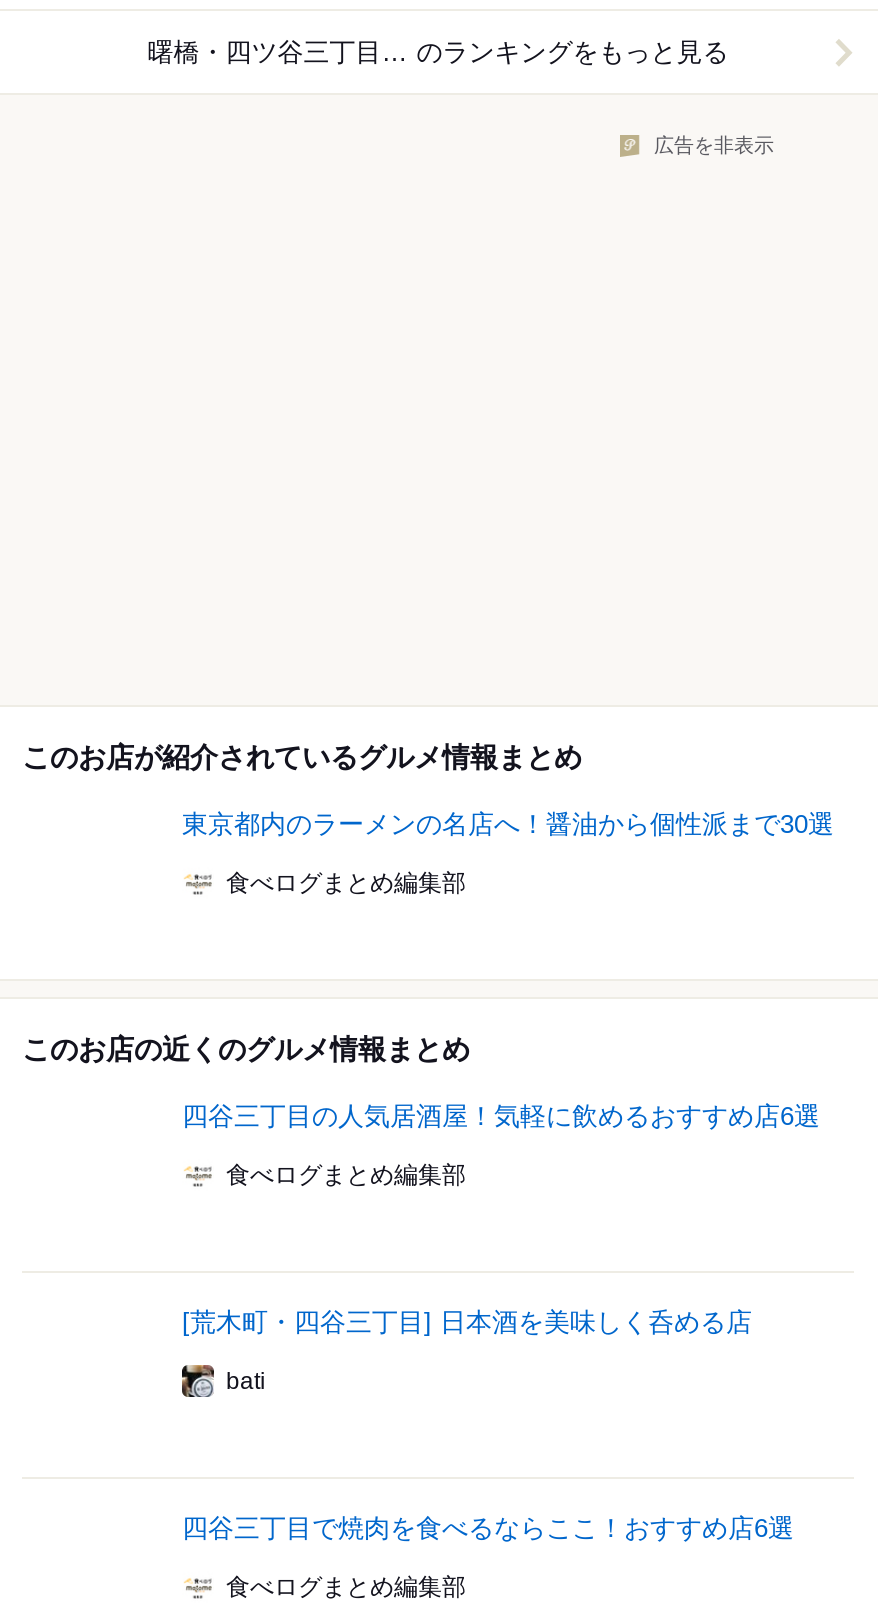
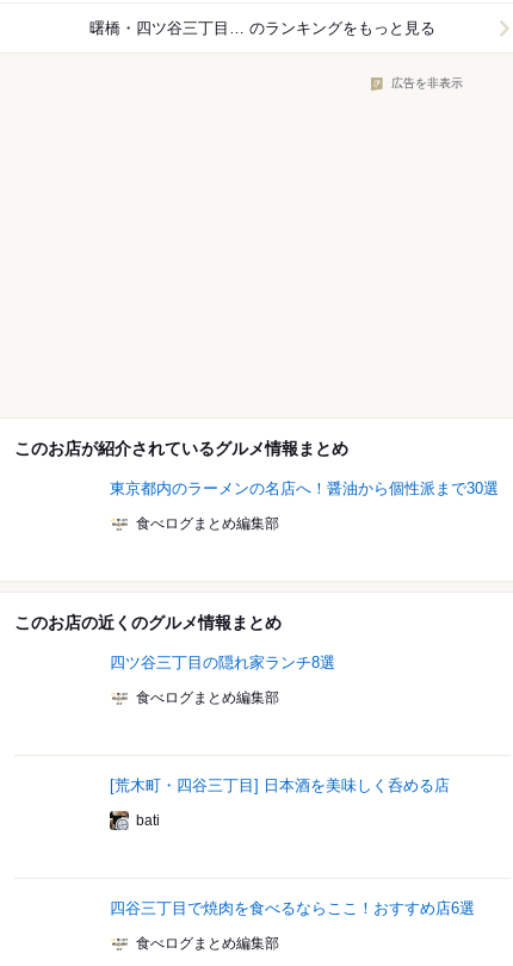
- 四谷三丁目の人気居酒屋！気軽に飲めるおすすめ店6選
+ 四ツ谷三丁目の隠れ家ランチ8選
